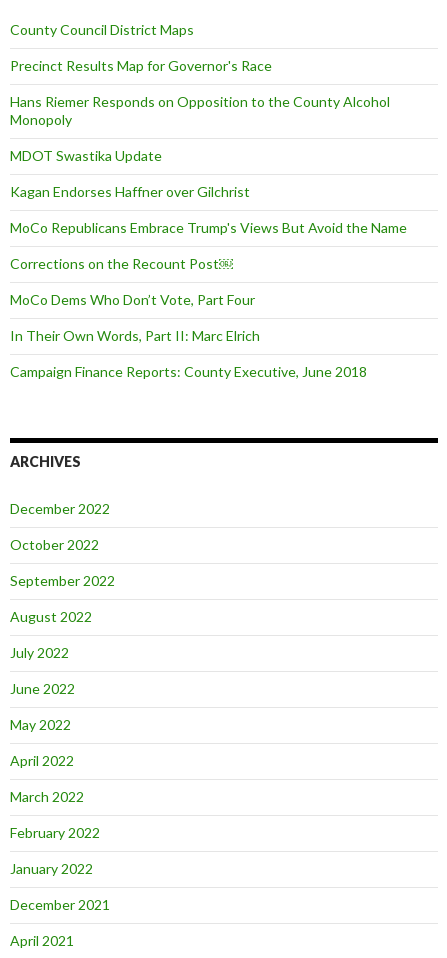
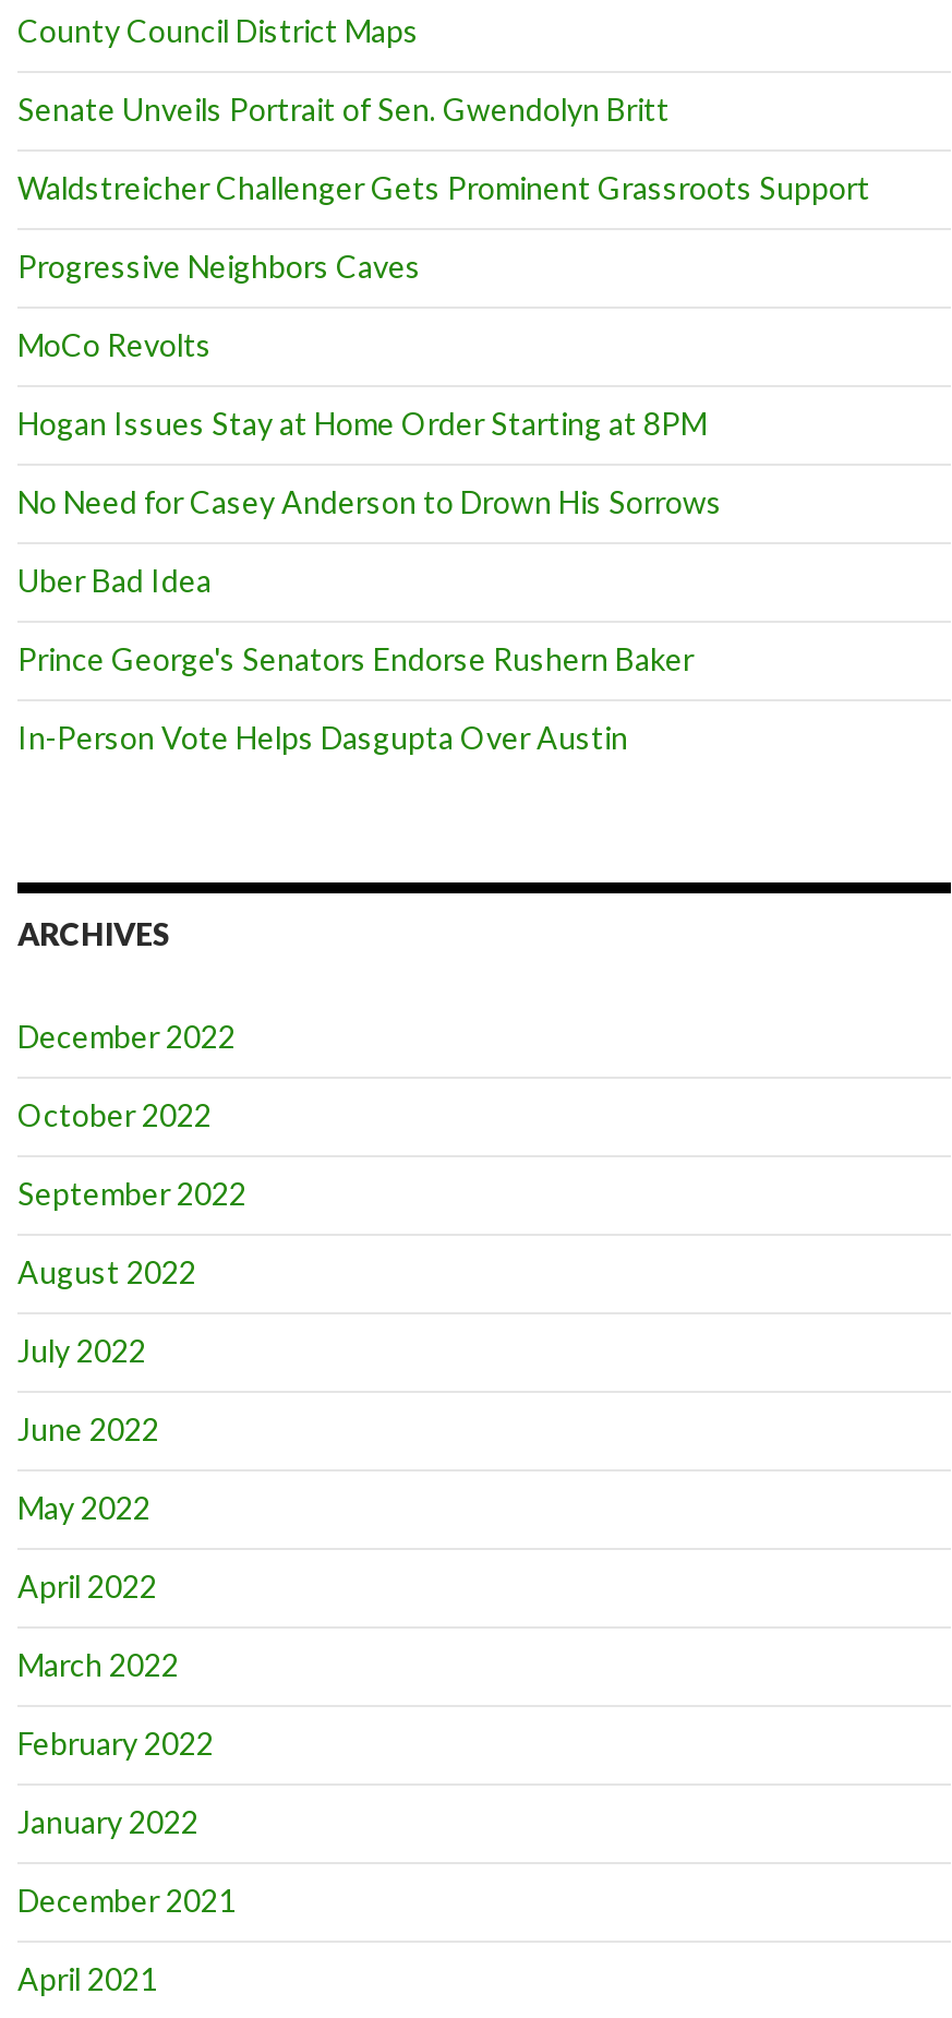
- Precinct Results Map for Governor's Race
+ Senate Unveils Portrait of Sen. Gwendolyn Britt

- Hans Riemer Responds on Opposition to the County Alcohol
- Monopoly
+ Waldstreicher Challenger Gets Prominent Grassroots Support

- MDOT Swastika Update
+ Progressive Neighbors Caves

- Kagan Endorses Haffner over Gilchrist
+ MoCo Revolts

- MoCo Republicans Embrace Trump's Views But Avoid the Name
+ Hogan Issues Stay at Home Order Starting at 8PM

- Corrections on the Recount Post￼
+ No Need for Casey Anderson to Drown His Sorrows

- MoCo Dems Who Don’t Vote, Part Four
+ Uber Bad Idea

- In Their Own Words, Part II: Marc Elrich
+ Prince George's Senators Endorse Rushern Baker

- Campaign Finance Reports: County Executive, June 2018
+ In-Person Vote Helps Dasgupta Over Austin
